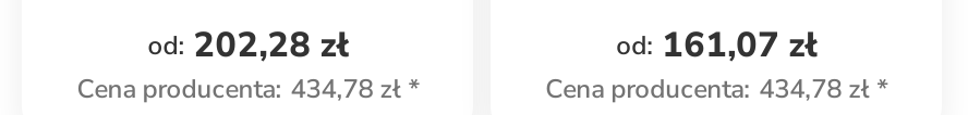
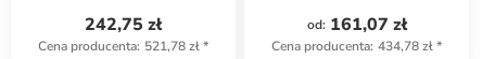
- od: 202,28 zł
- Cena producenta: 434,78 zł *
+ 242,75 zł
+ Cena producenta: 521,78 zł *
